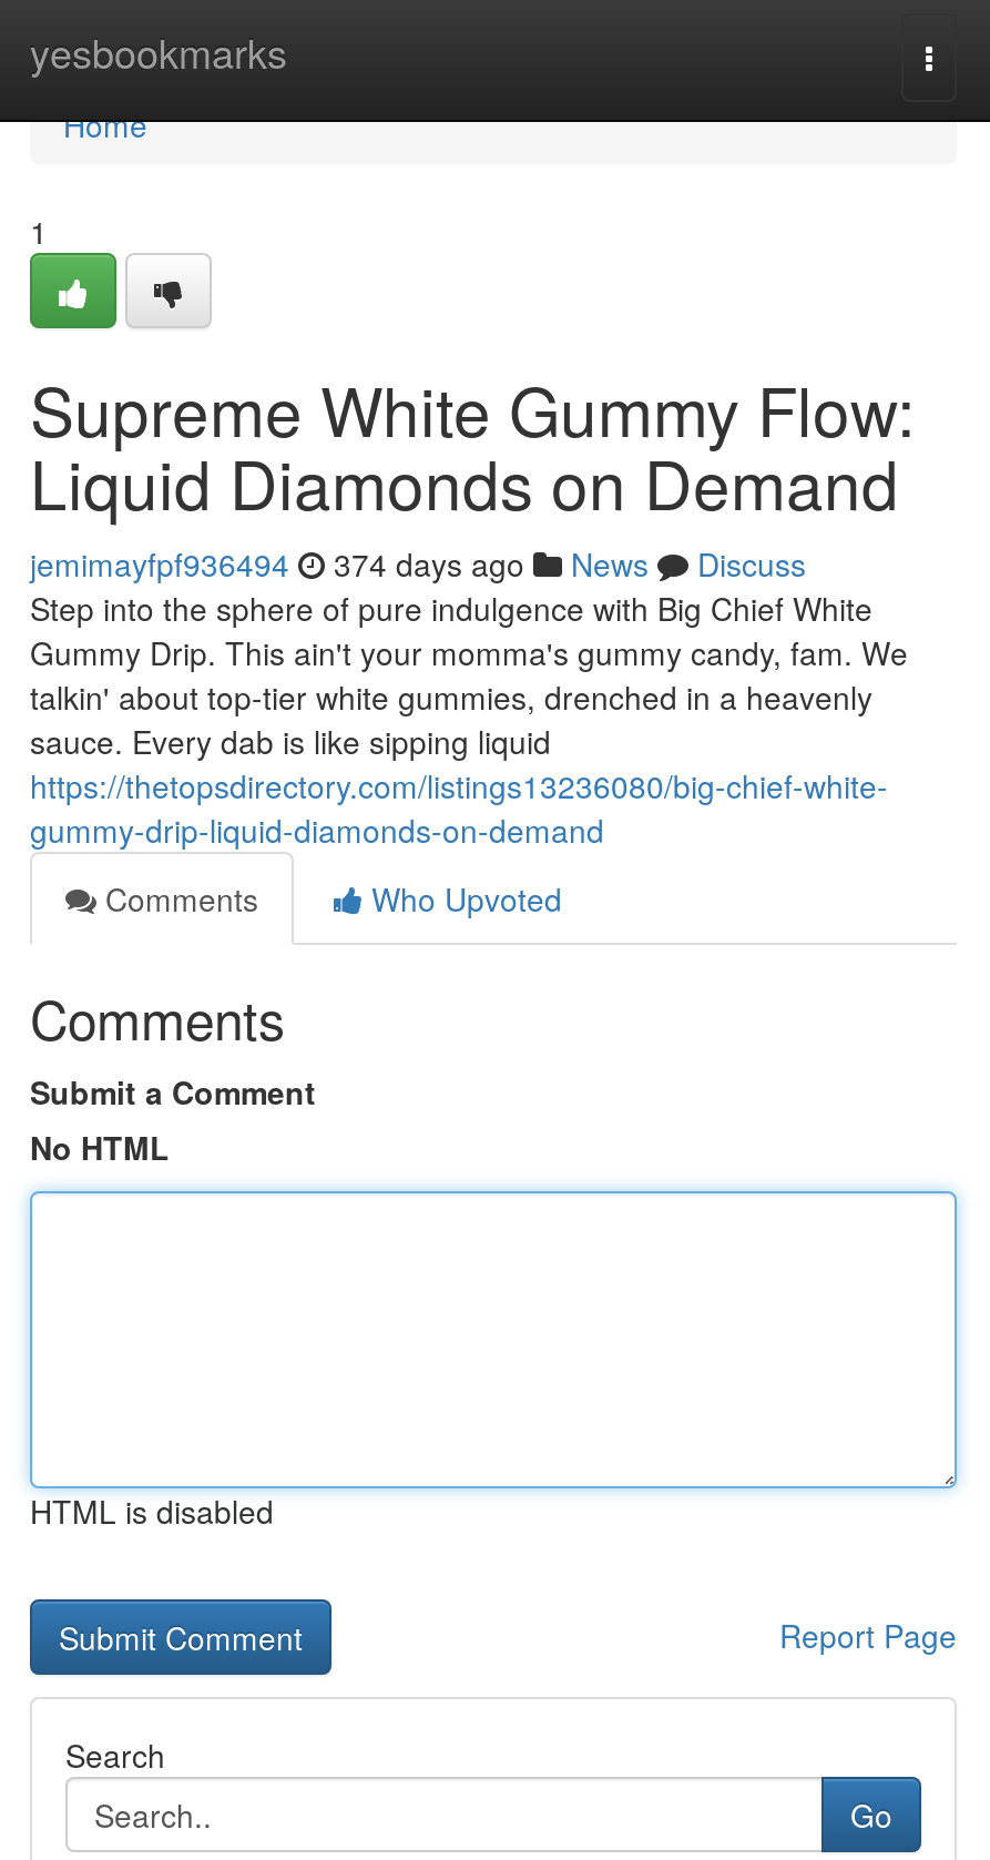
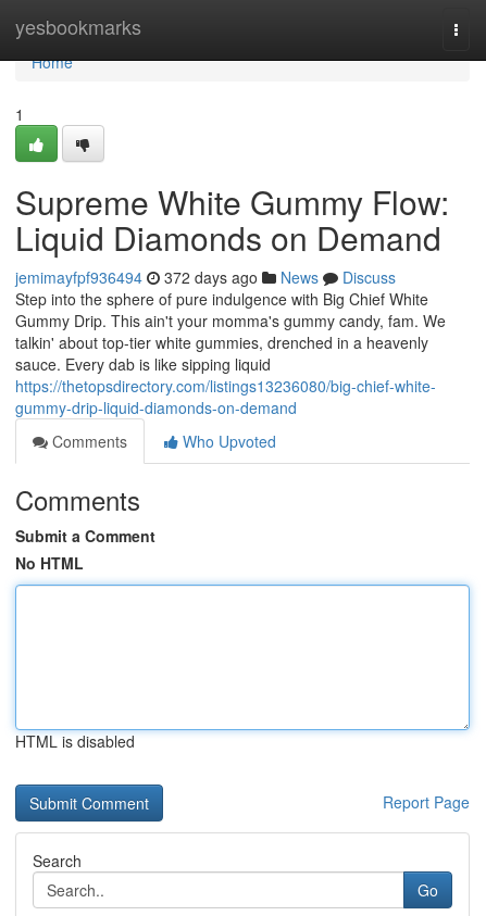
- jemimayfpf936494 374 days ago News Discuss
+ jemimayfpf936494 372 days ago News Discuss
